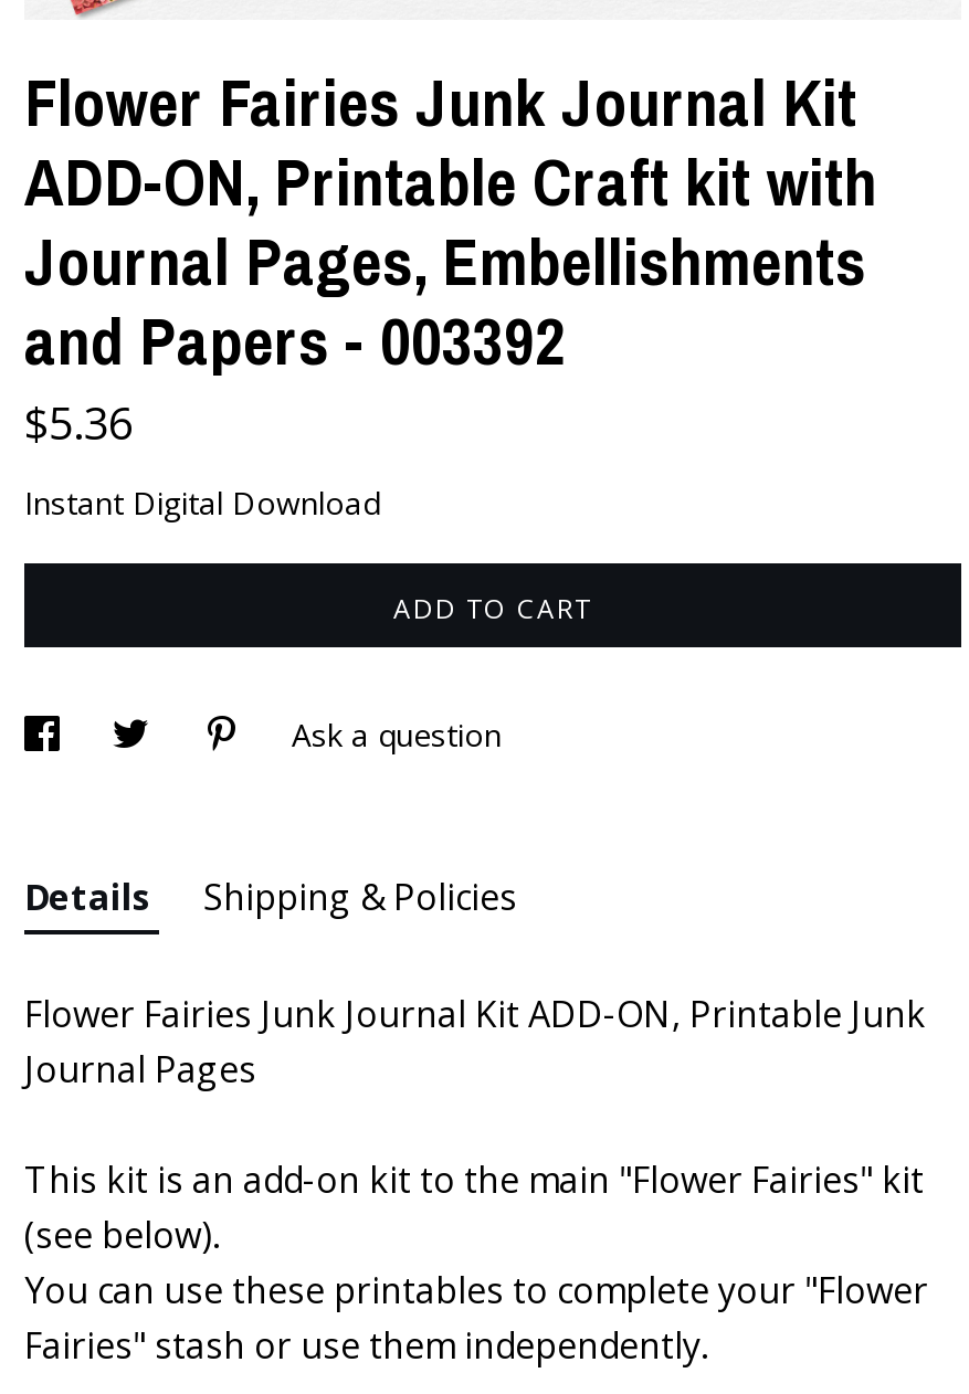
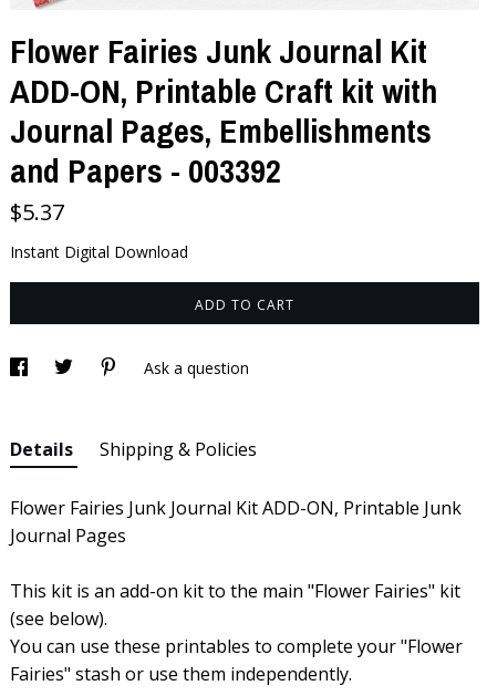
- $5.36
+ $5.37
